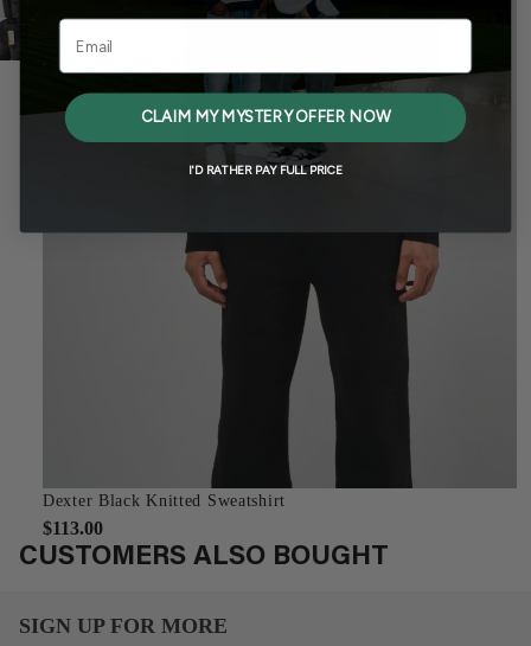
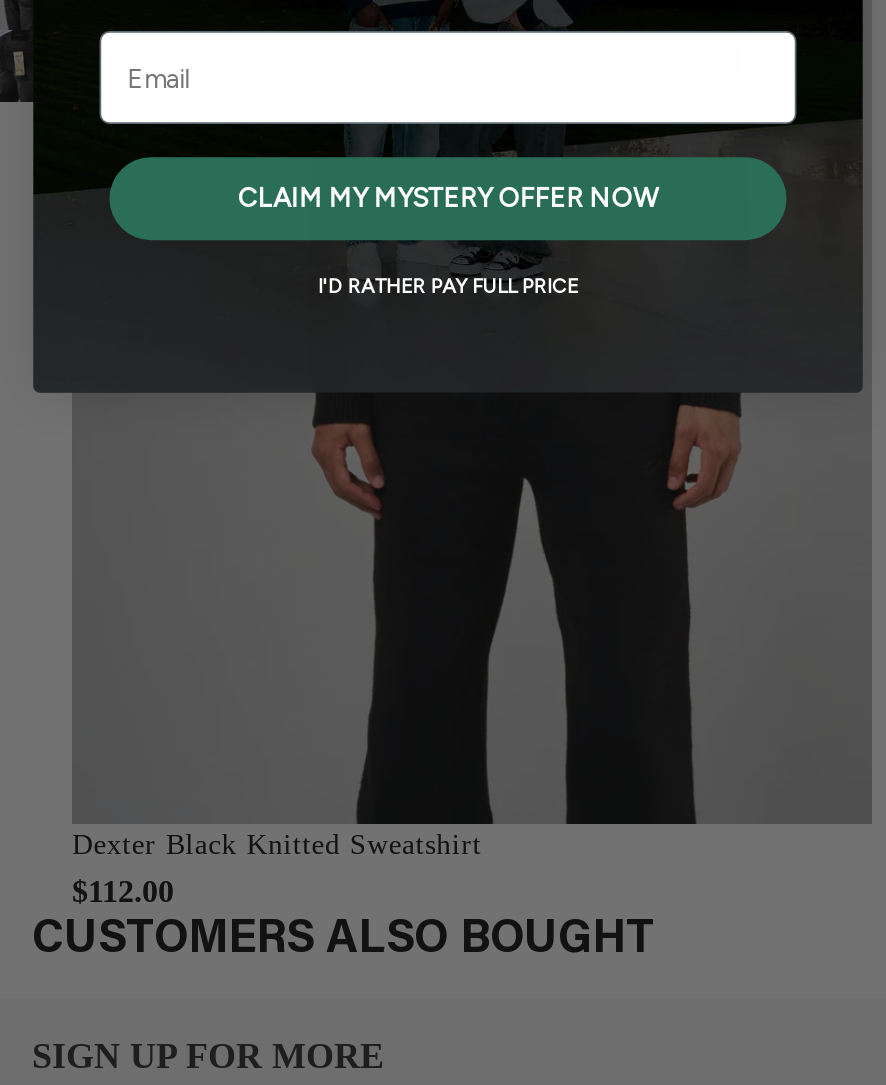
- $113.00
+ $112.00
